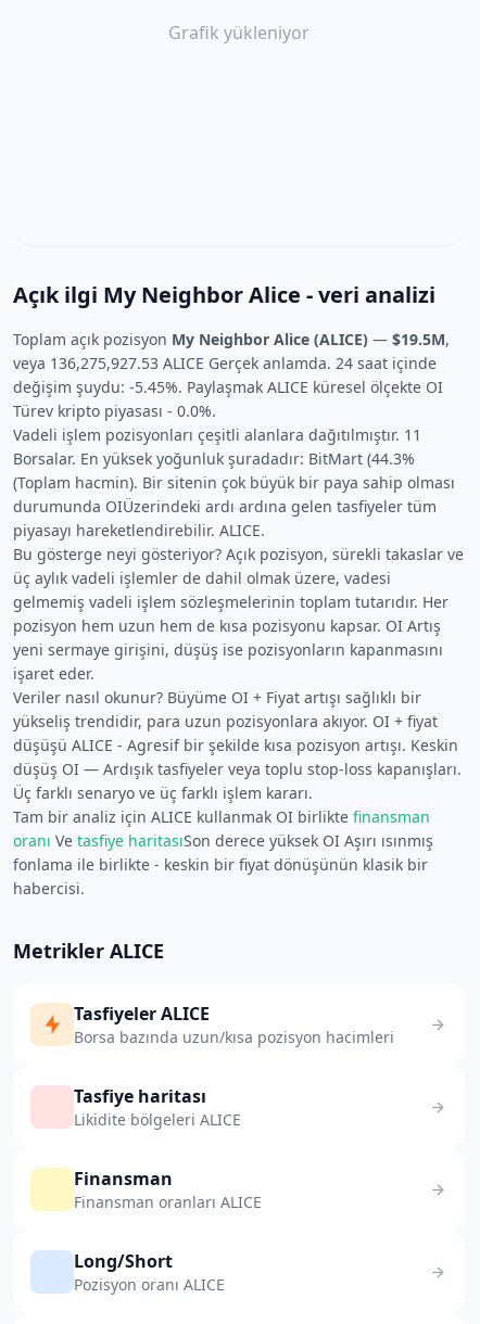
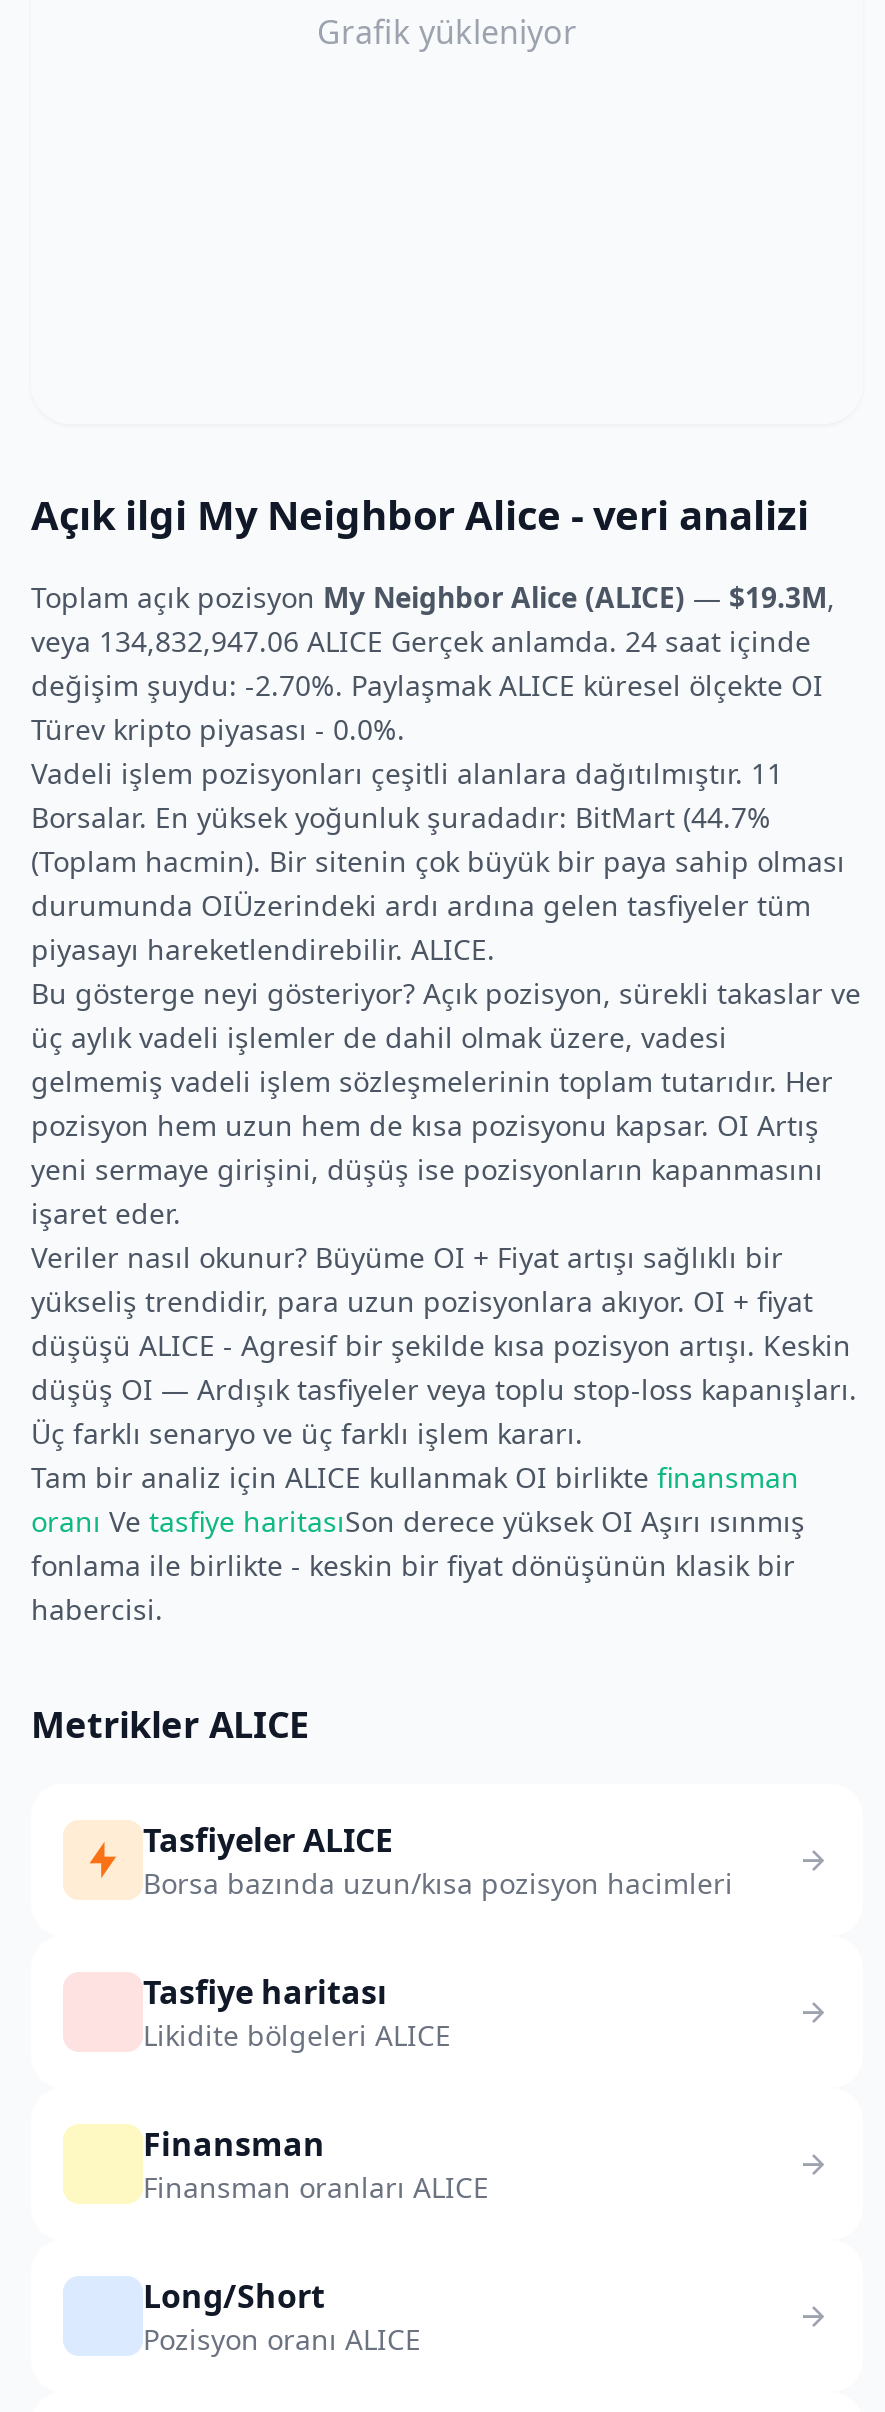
- Toplam açık pozisyon My Neighbor Alice (ALICE) — $19.5M,
+ Toplam açık pozisyon My Neighbor Alice (ALICE) — $19.3M,

- veya 136,275,927.53 ALICE Gerçek anlamda. 24 saat içinde
+ veya 134,832,947.06 ALICE Gerçek anlamda. 24 saat içinde

- değişim şuydu: -5.45%. Paylaşmak ALICE küresel ölçekte OI
+ değişim şuydu: -2.70%. Paylaşmak ALICE küresel ölçekte OI

- Borsalar. En yüksek yoğunluk şuradadır: BitMart (44.3%
+ Borsalar. En yüksek yoğunluk şuradadır: BitMart (44.7%
